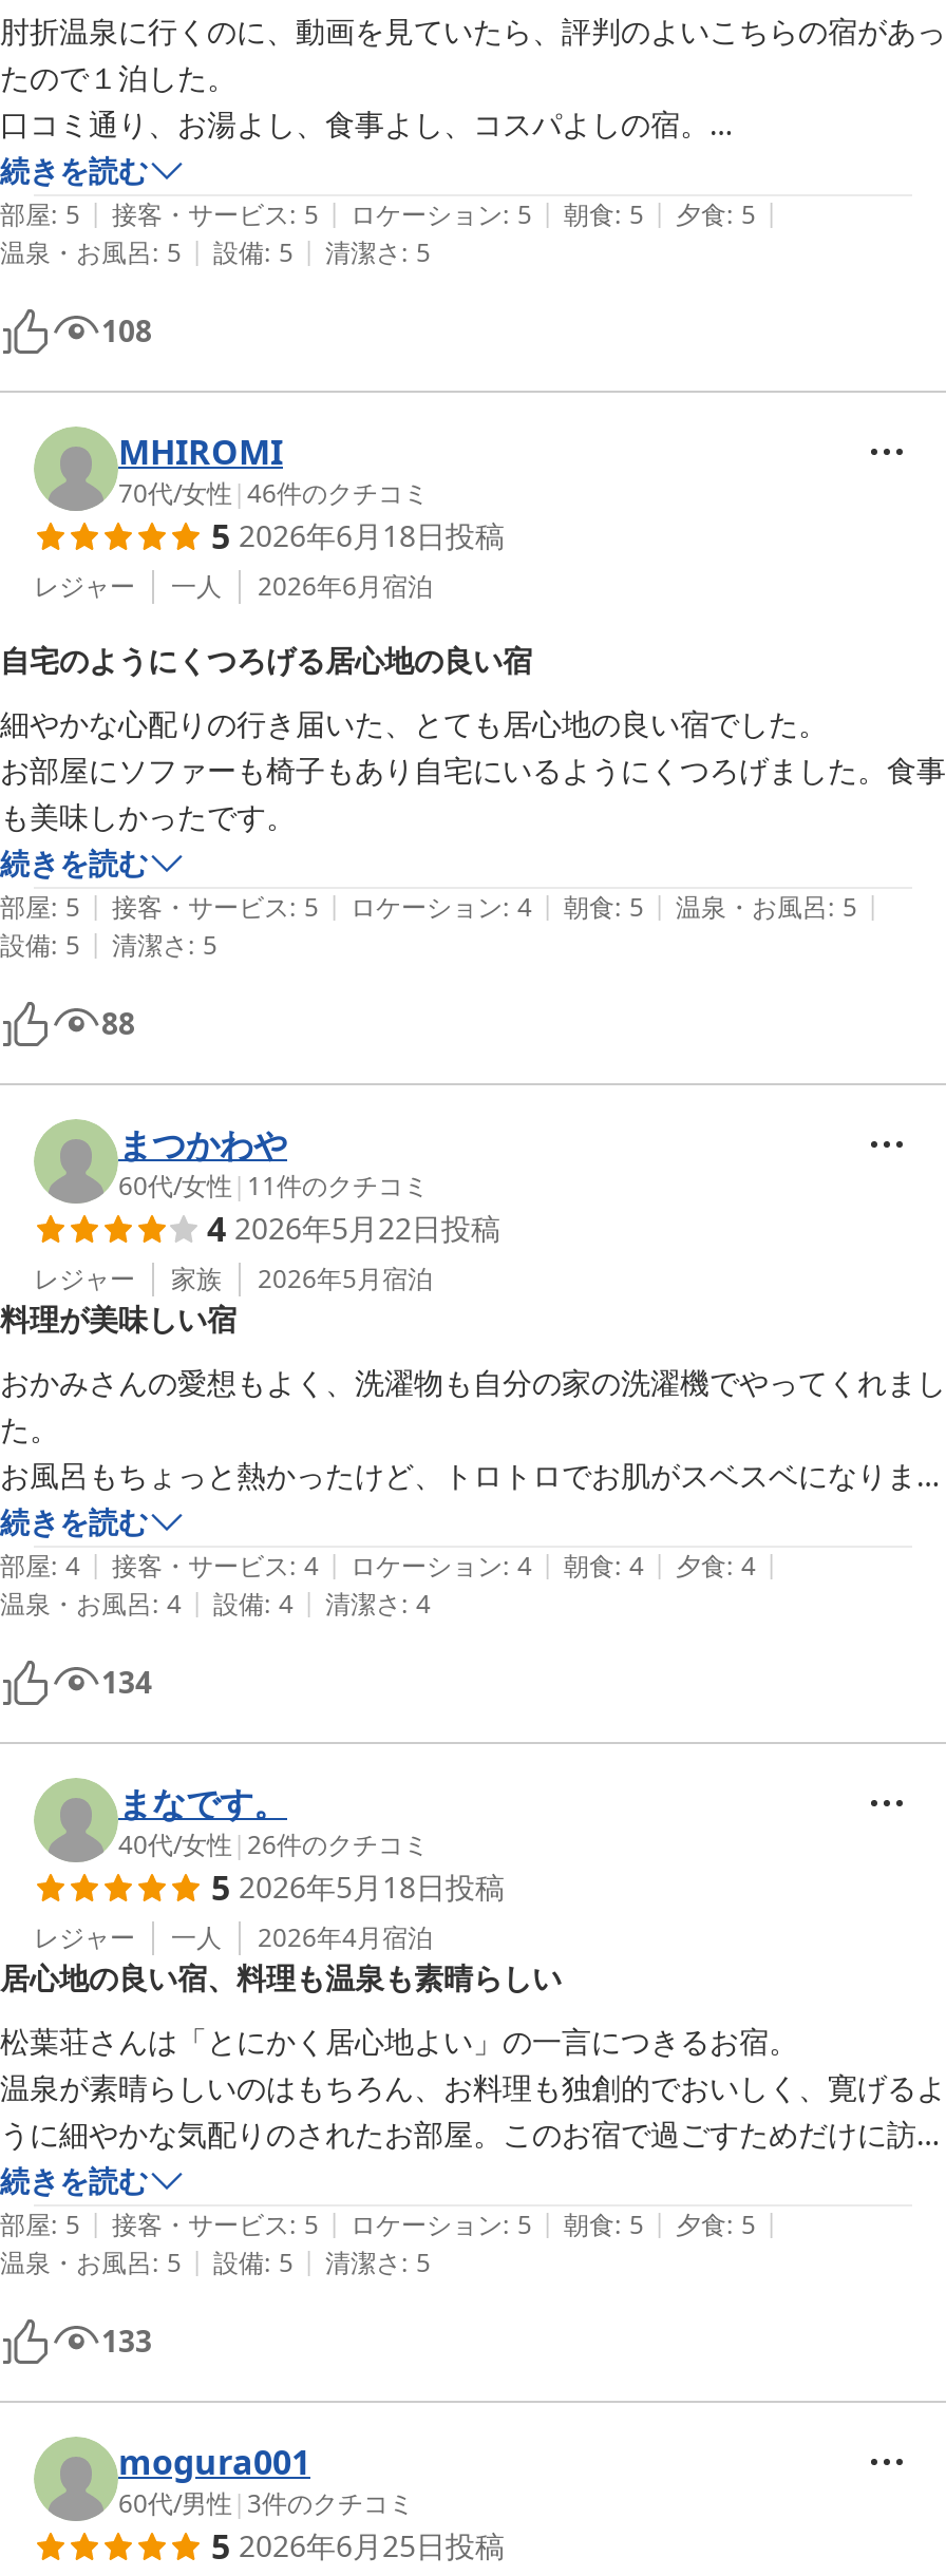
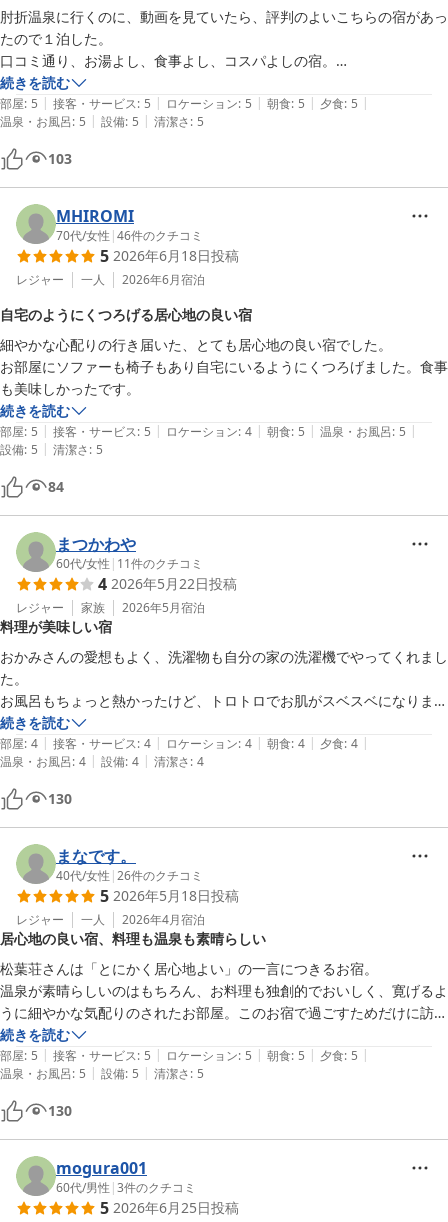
- 108
+ 103

- 88
+ 84

- 134
+ 130

- 133
+ 130
